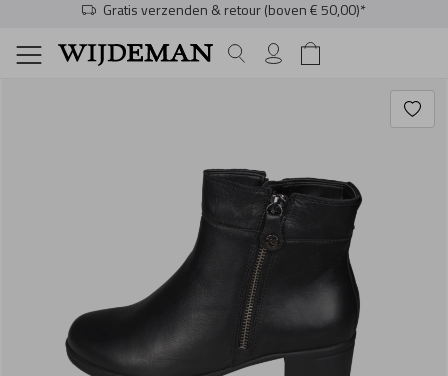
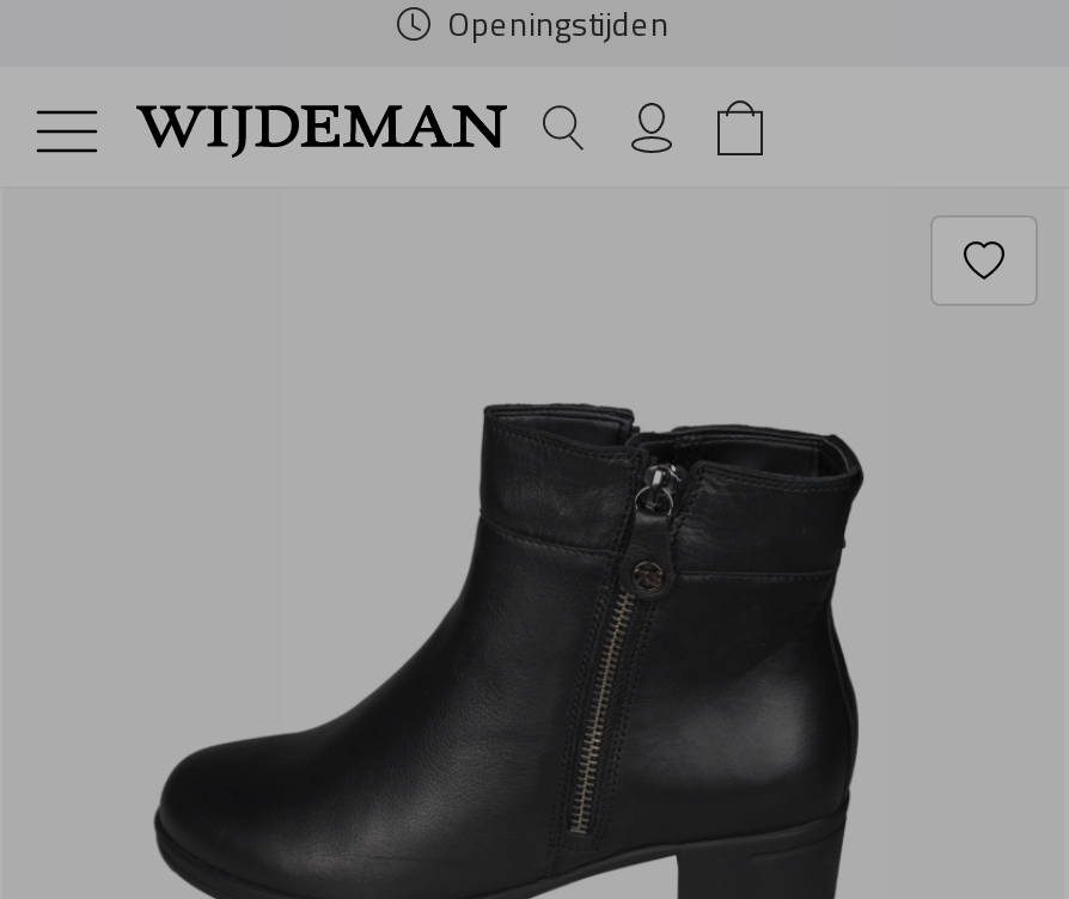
- Gratis verzenden & retour (boven € 50,00)*
+ Openingstijden
